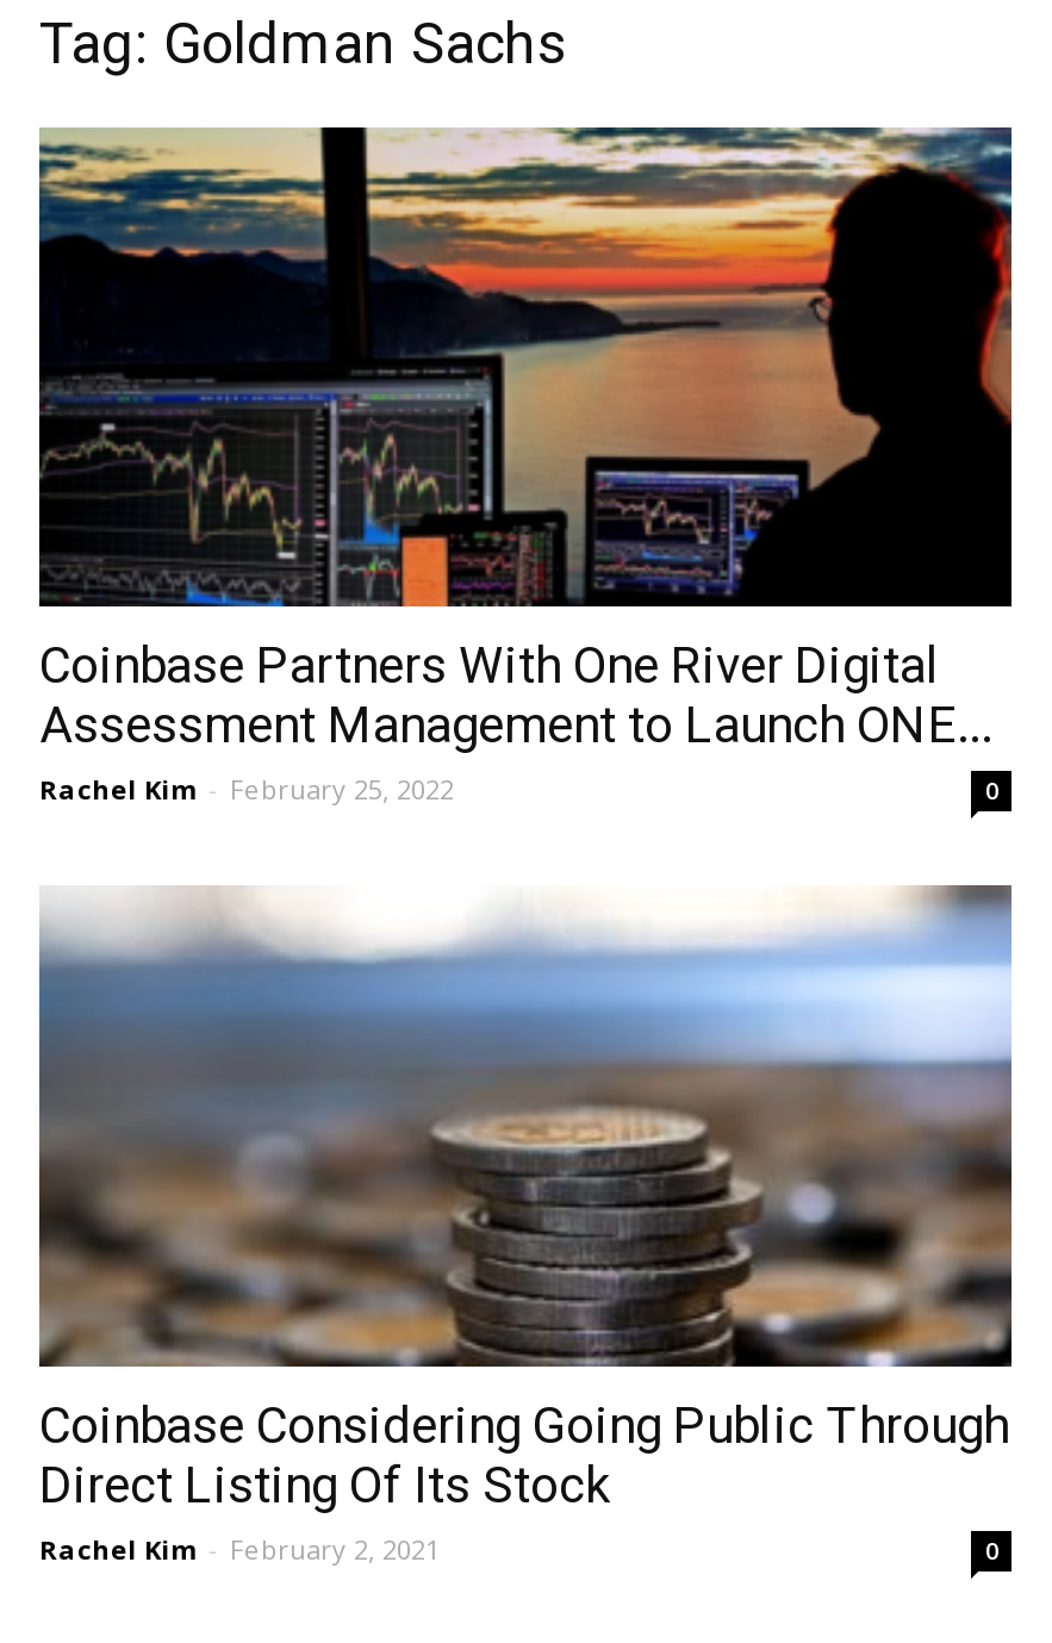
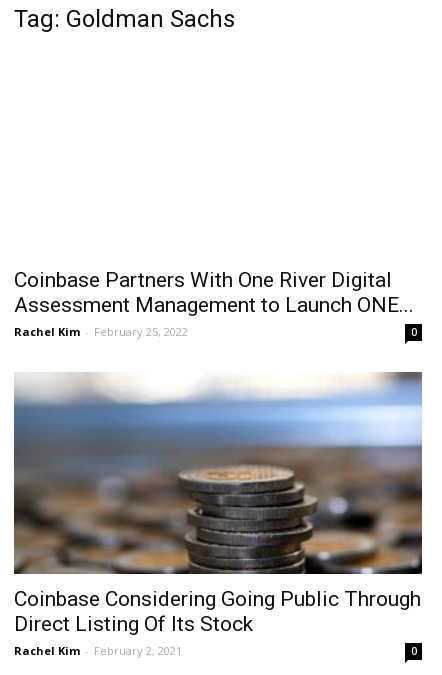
- [image]
